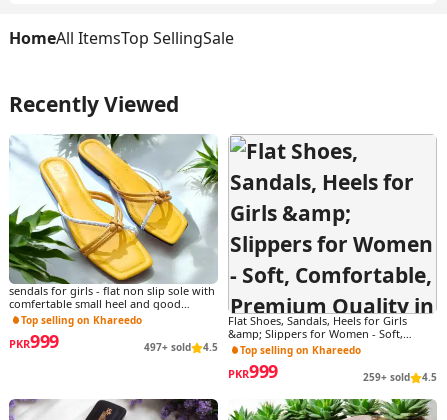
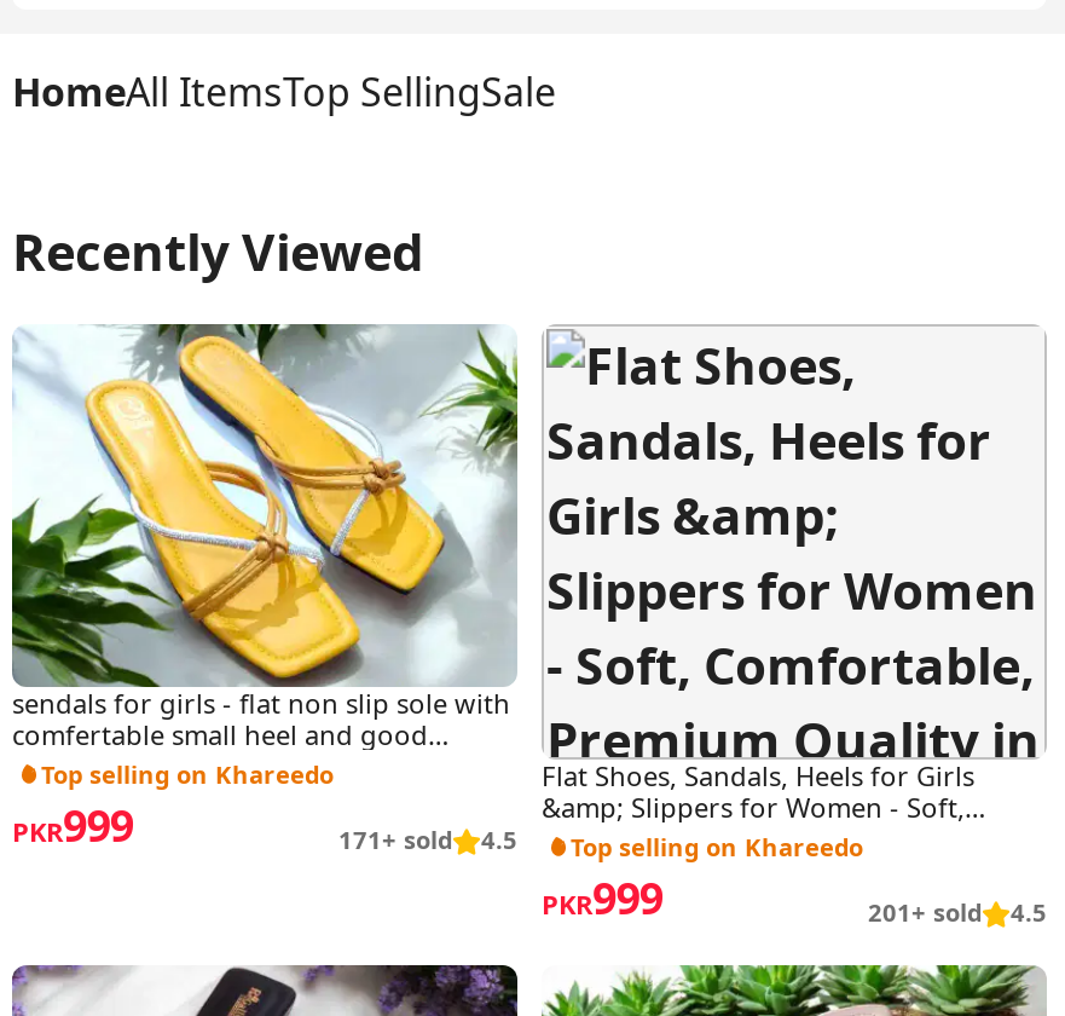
- 497+ sold
+ 171+ sold

- 259+ sold 4.5
+ 201+ sold 4.5
